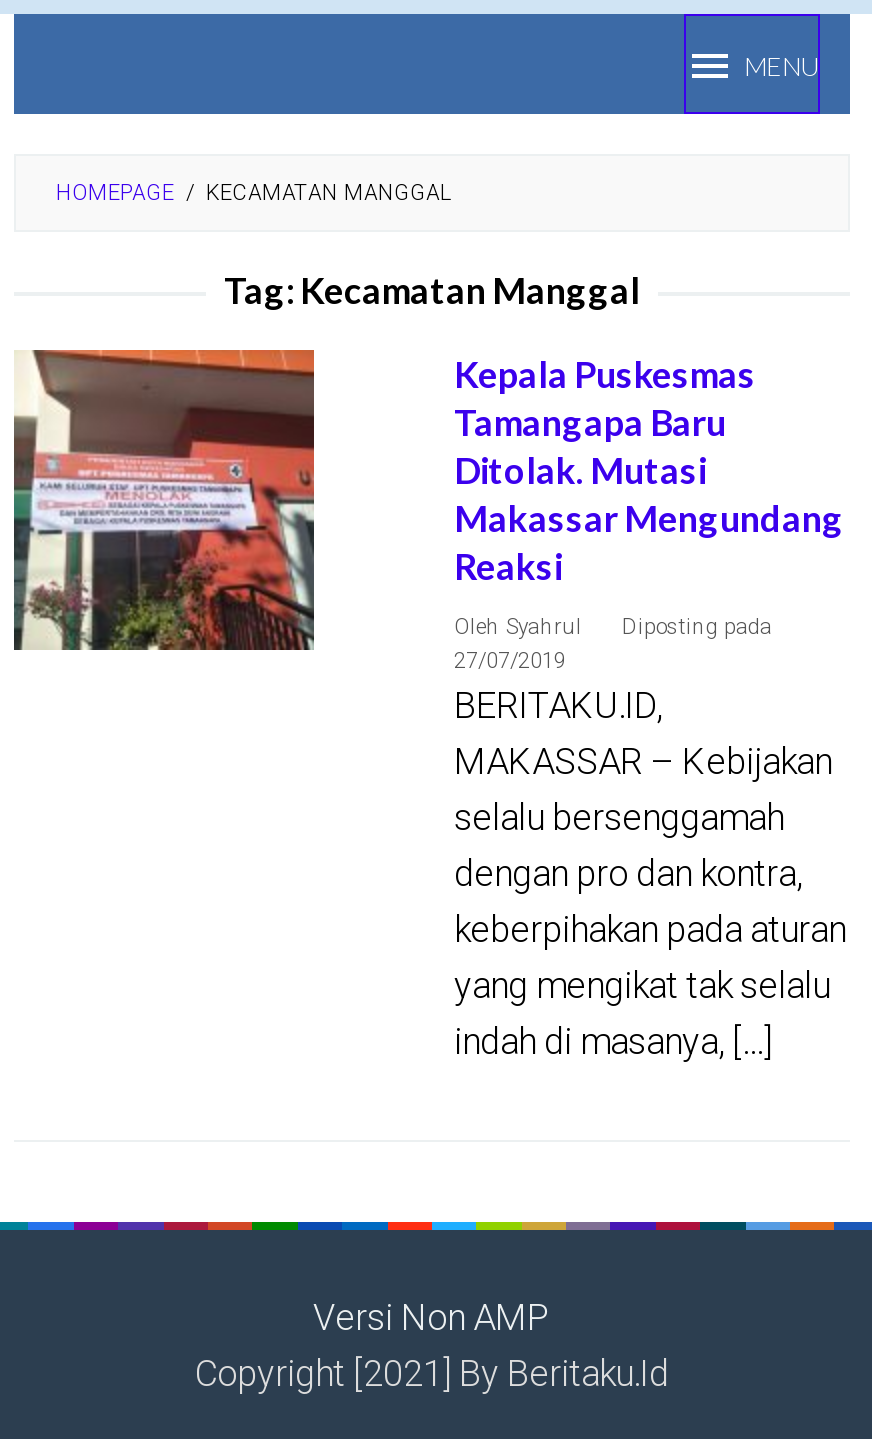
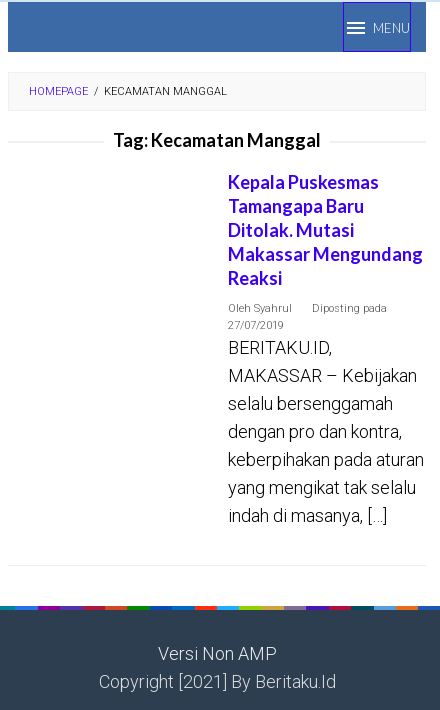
- [image]
